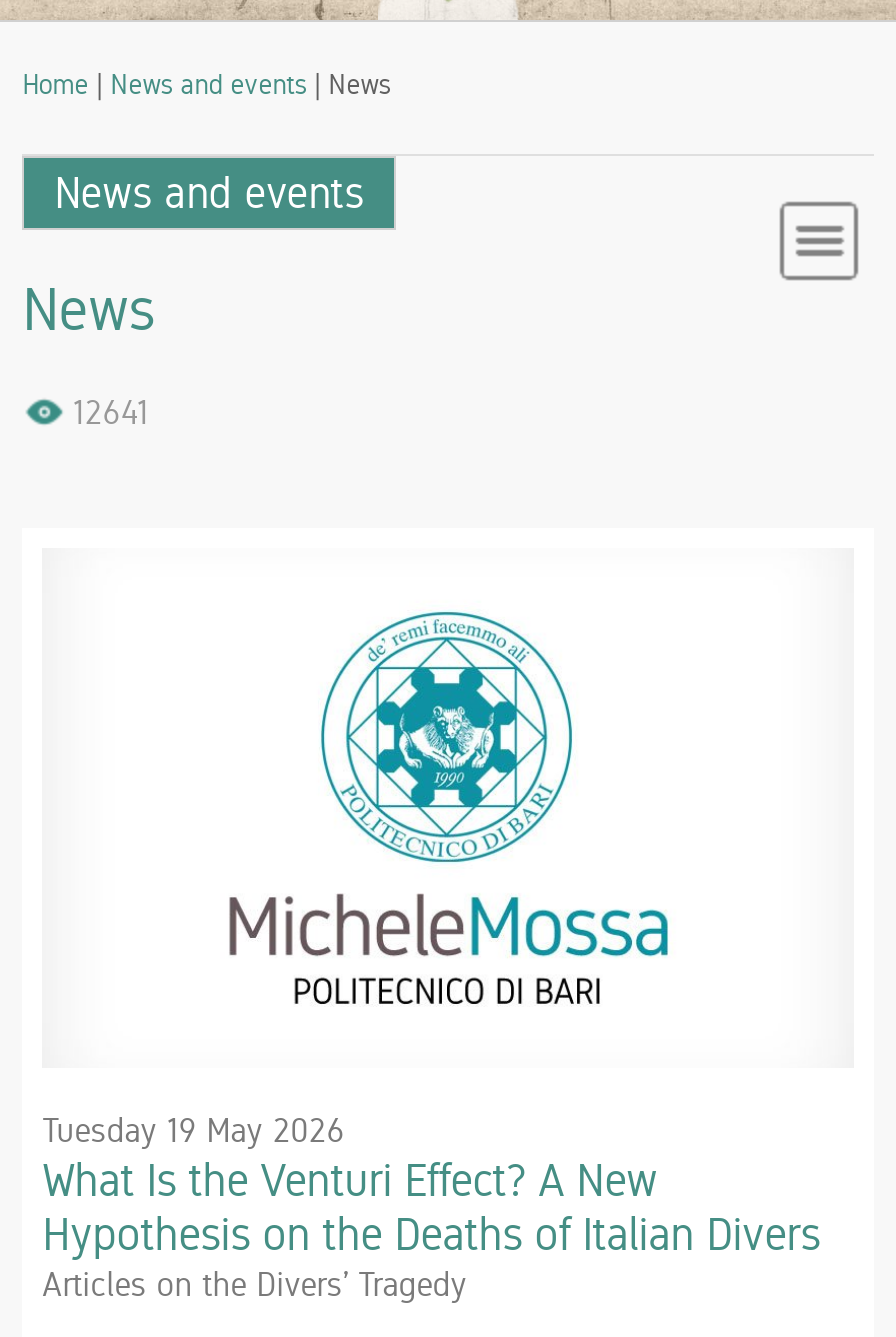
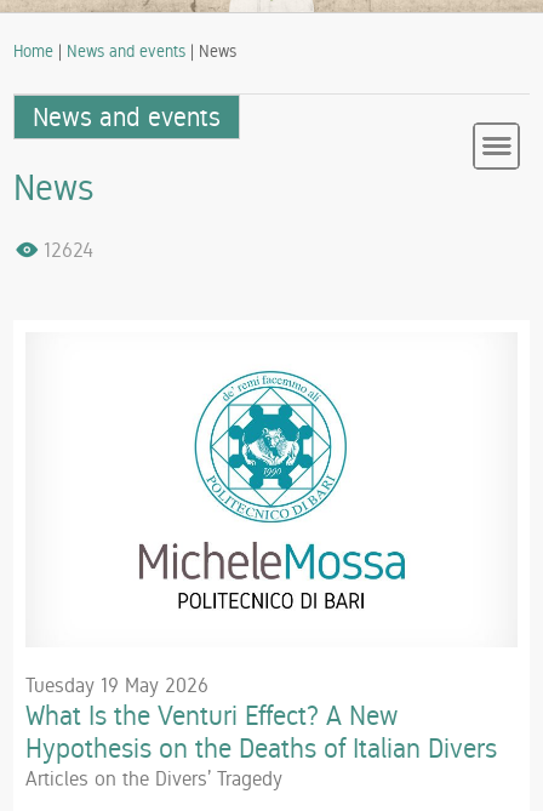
- 12641
+ 12624
